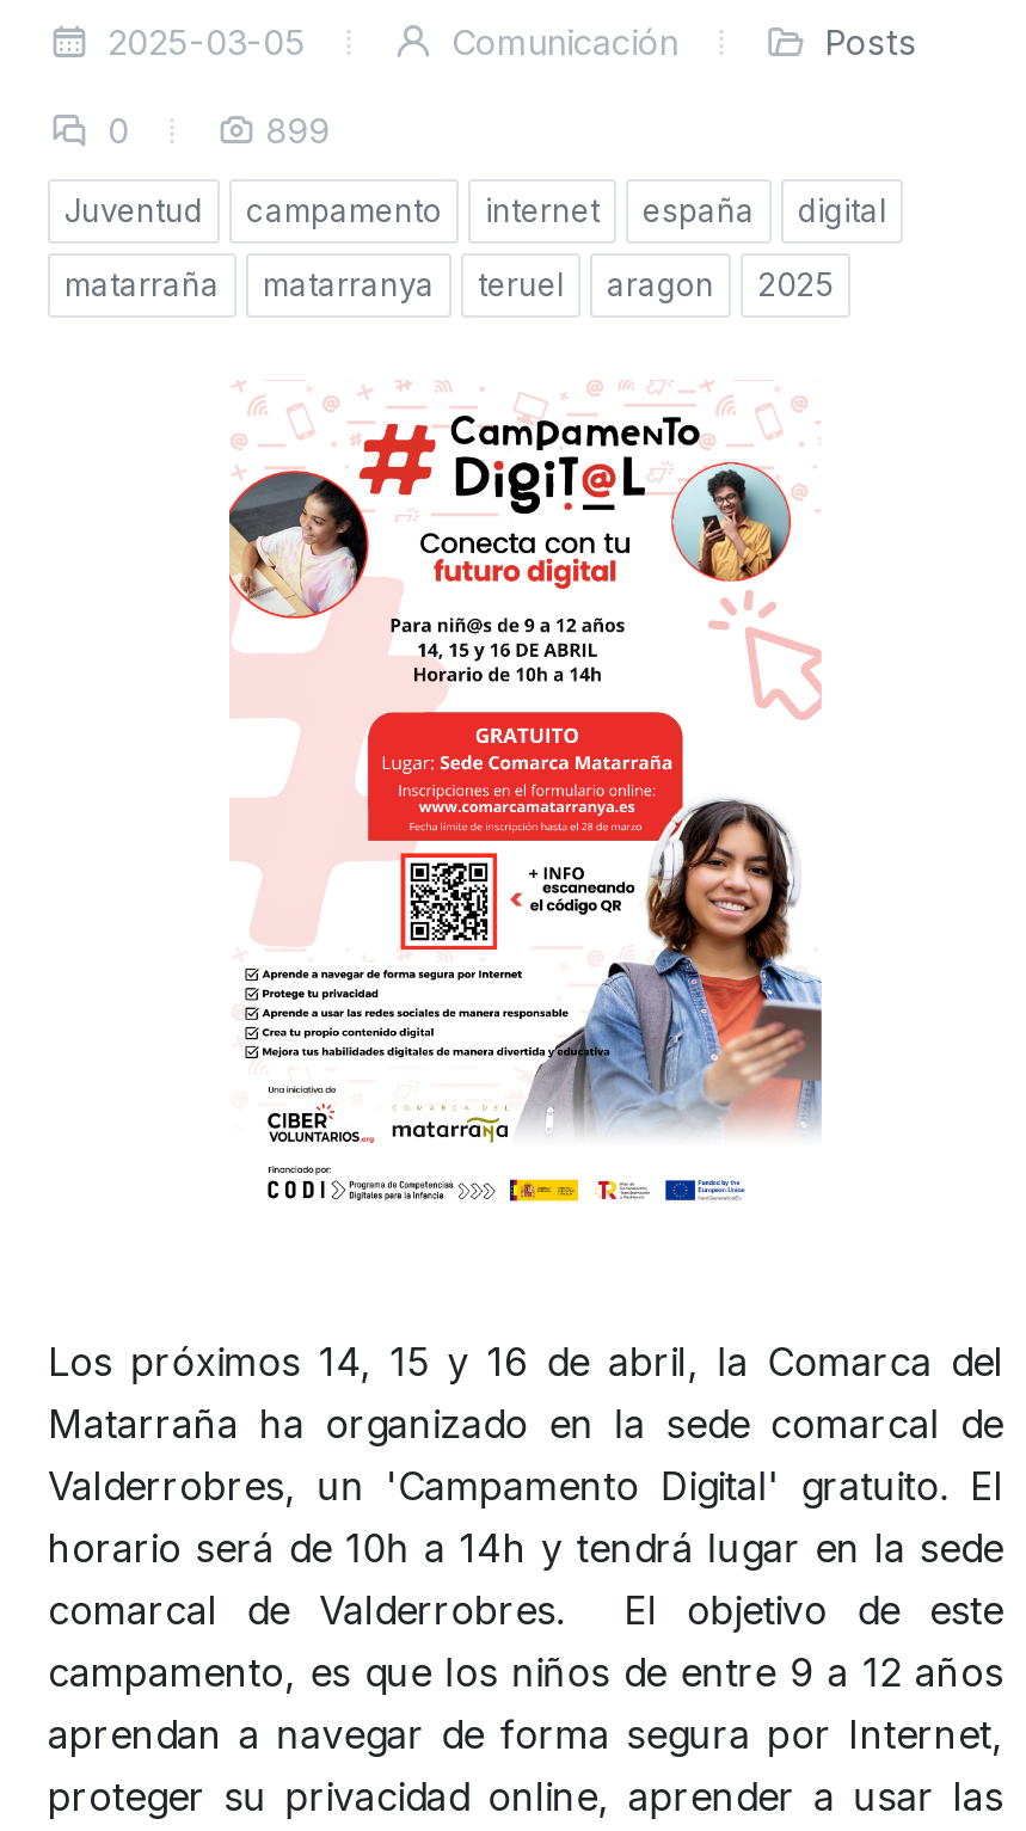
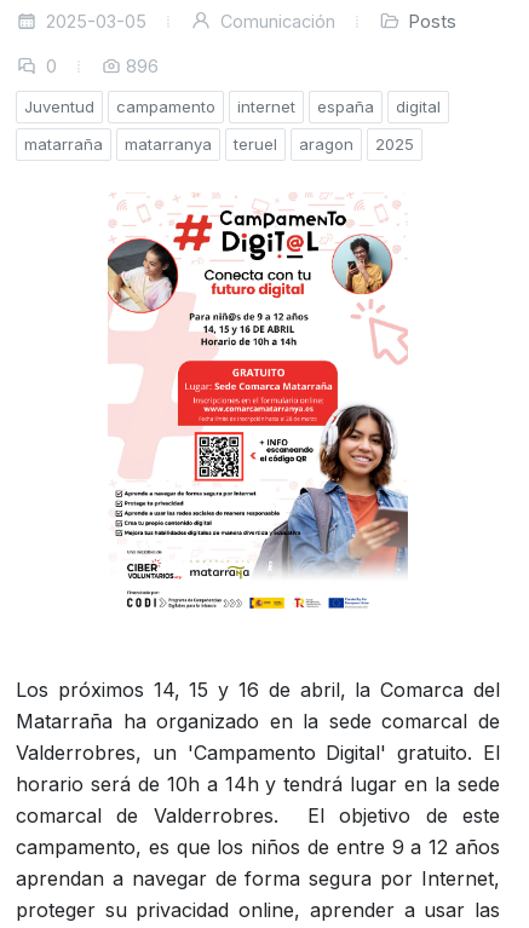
- 899
+ 896
